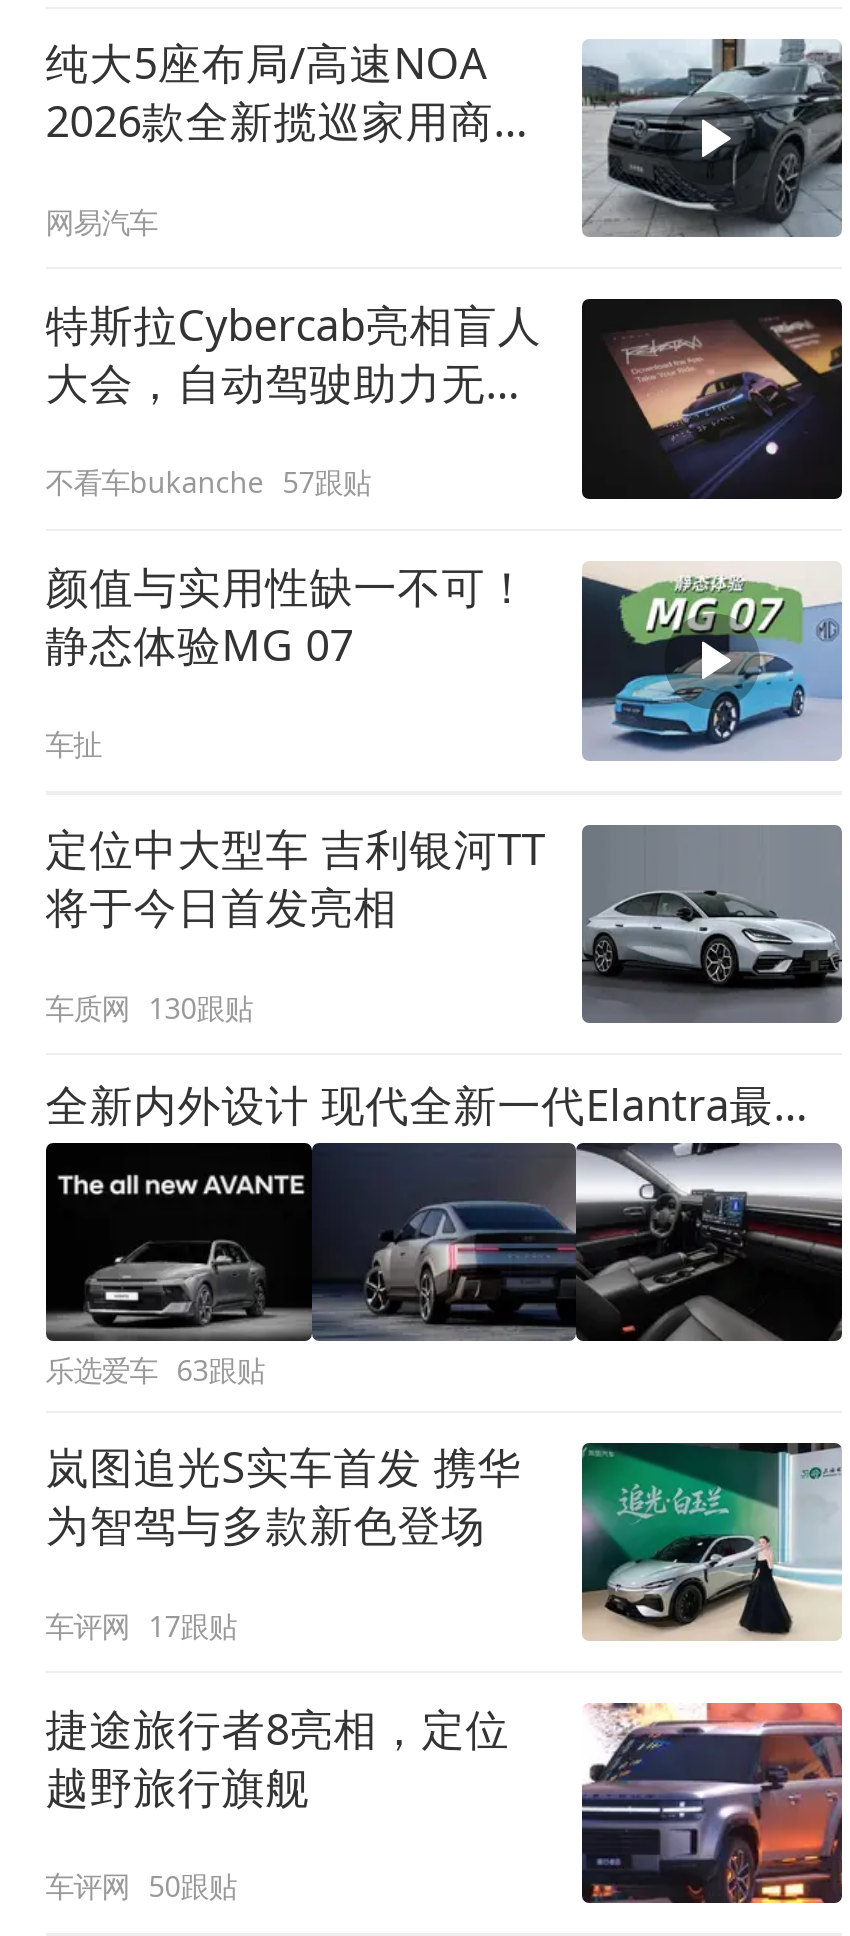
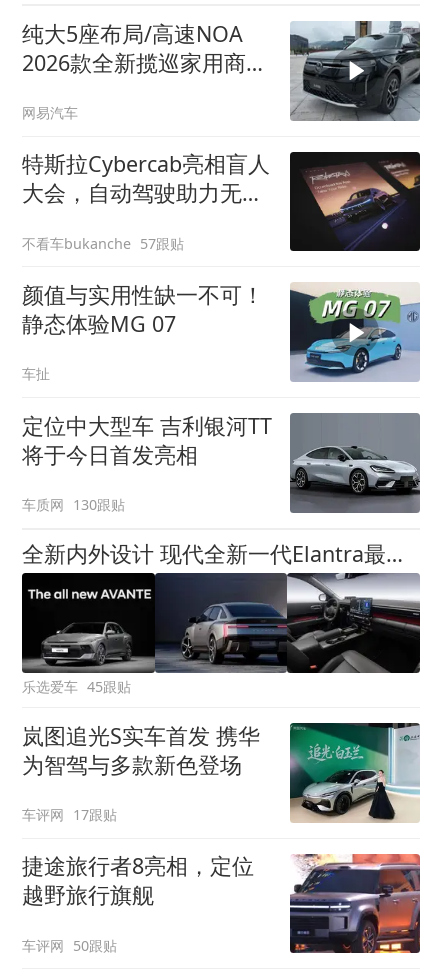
- 乐选爱车 63跟贴
+ 乐选爱车 45跟贴
